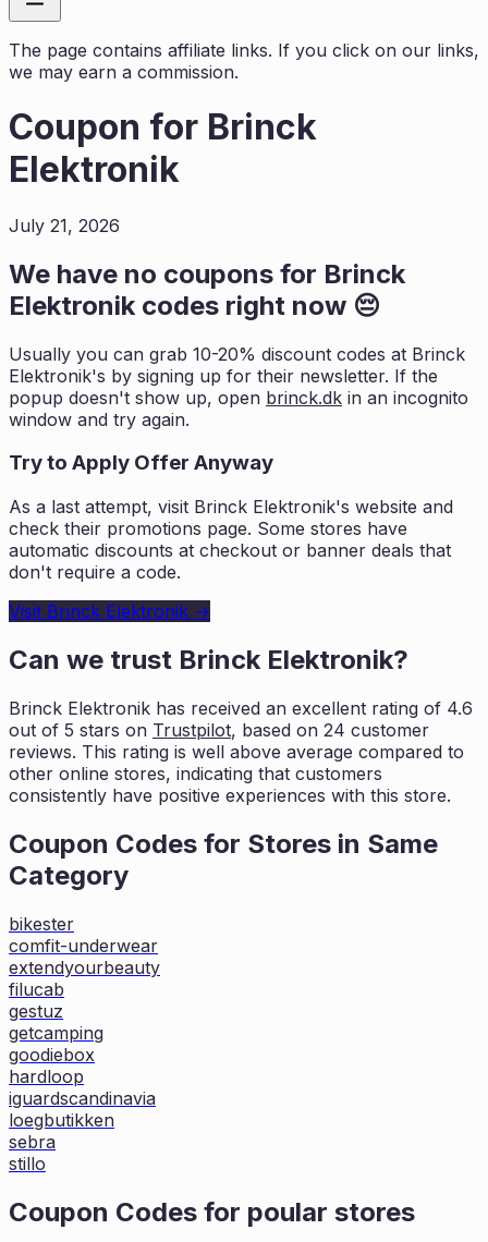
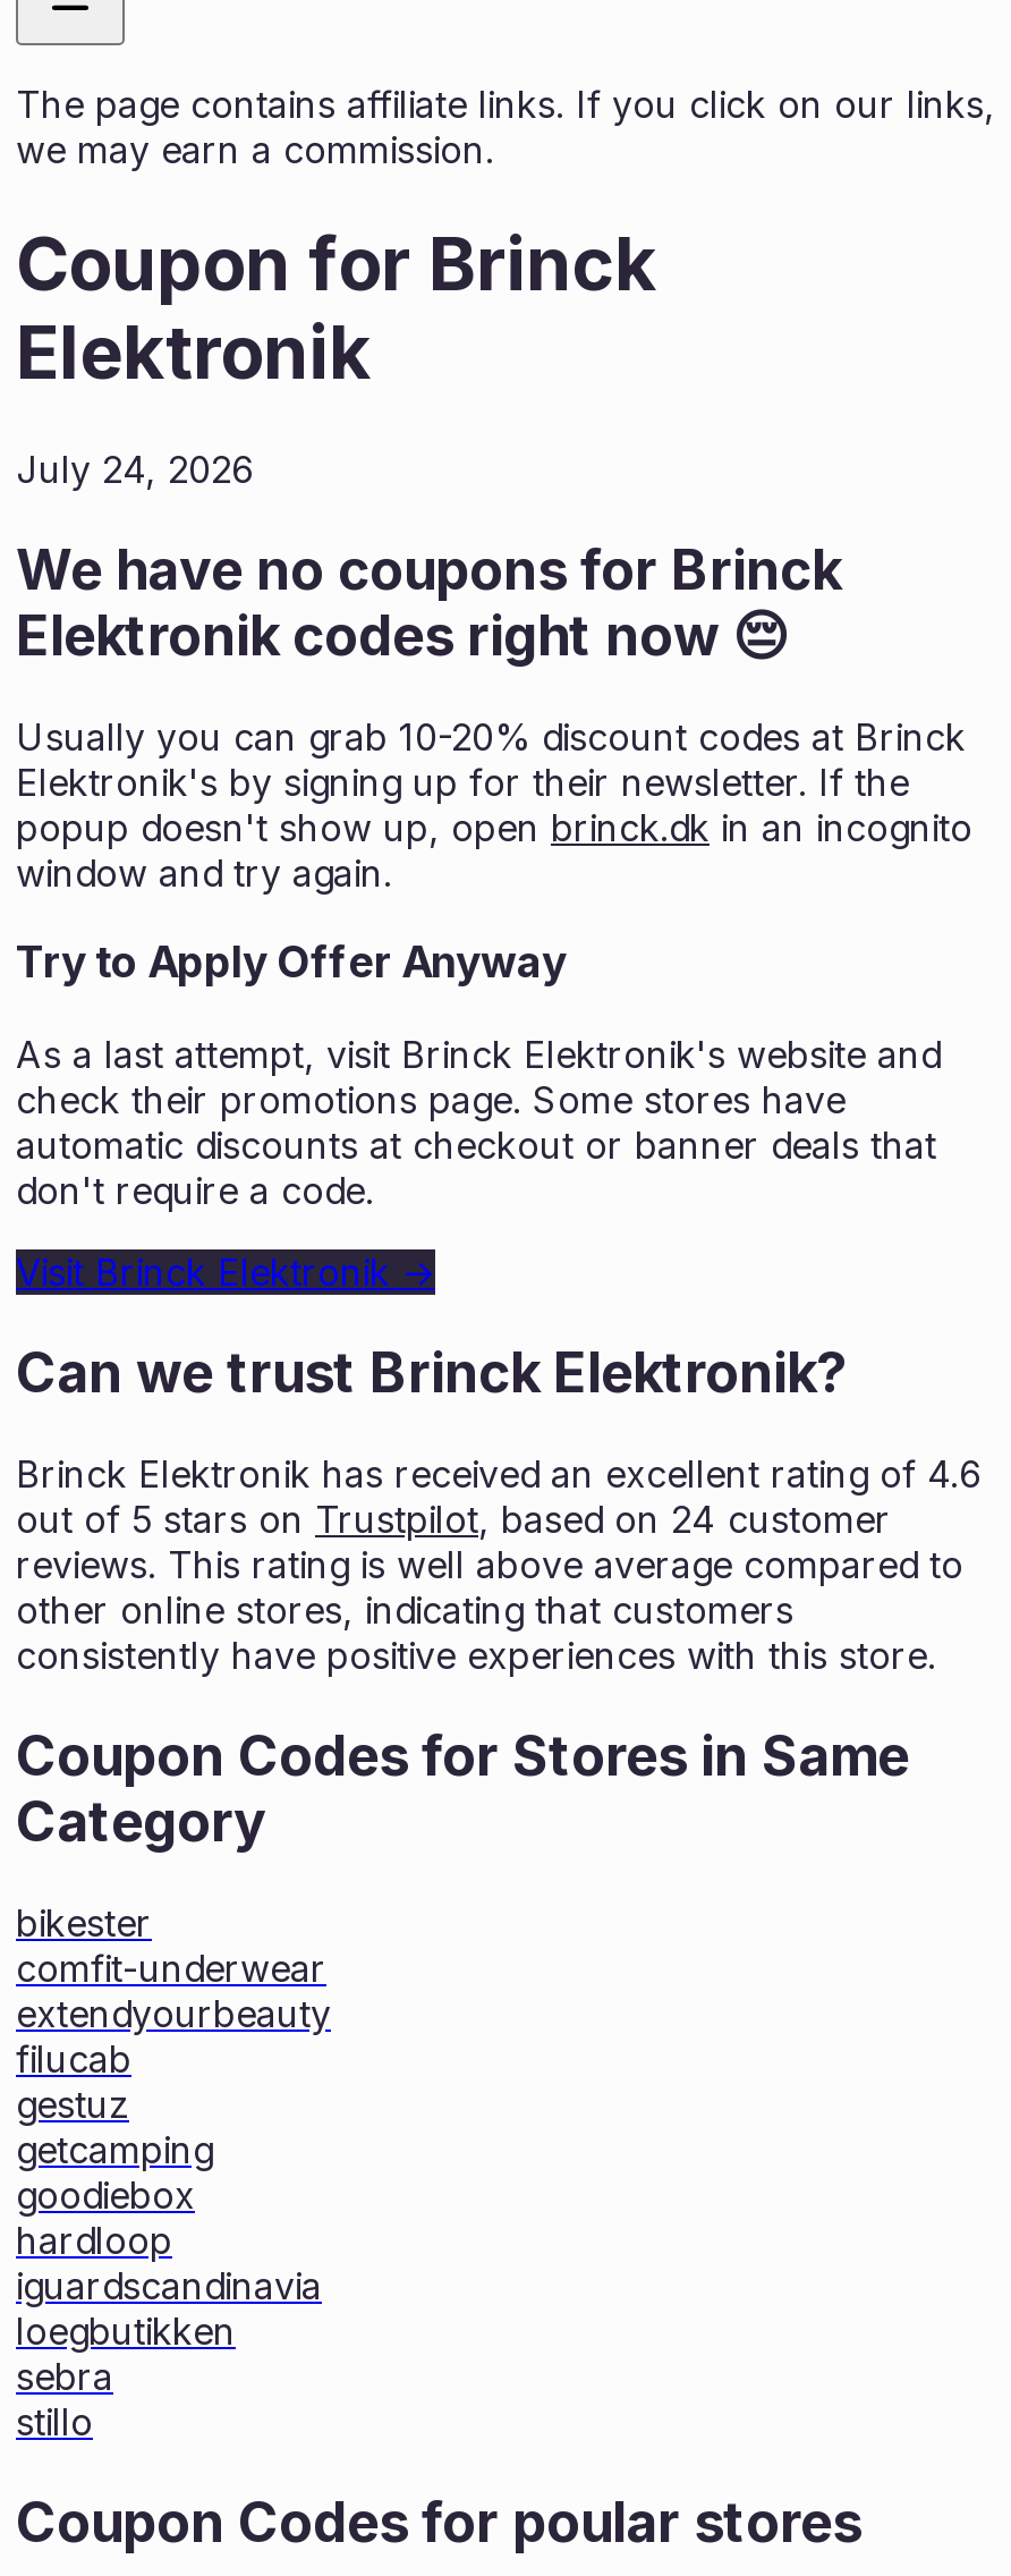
- July 21, 2026
+ July 24, 2026
